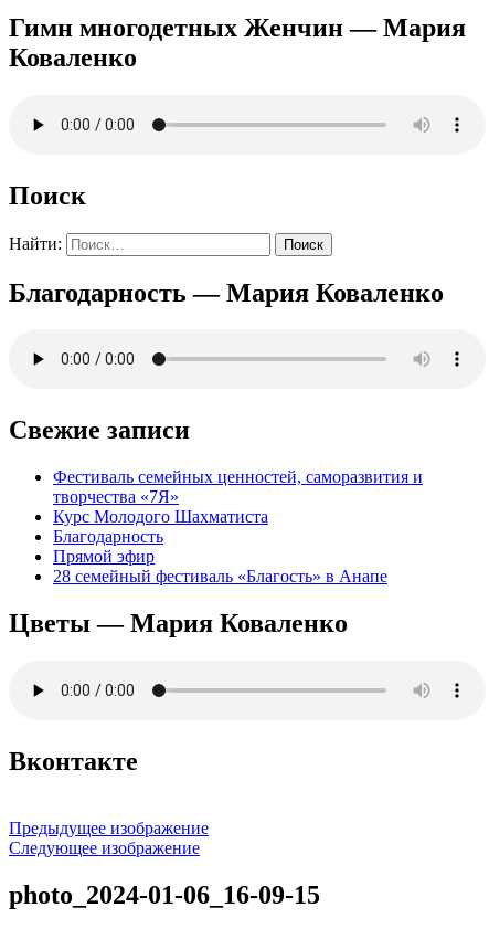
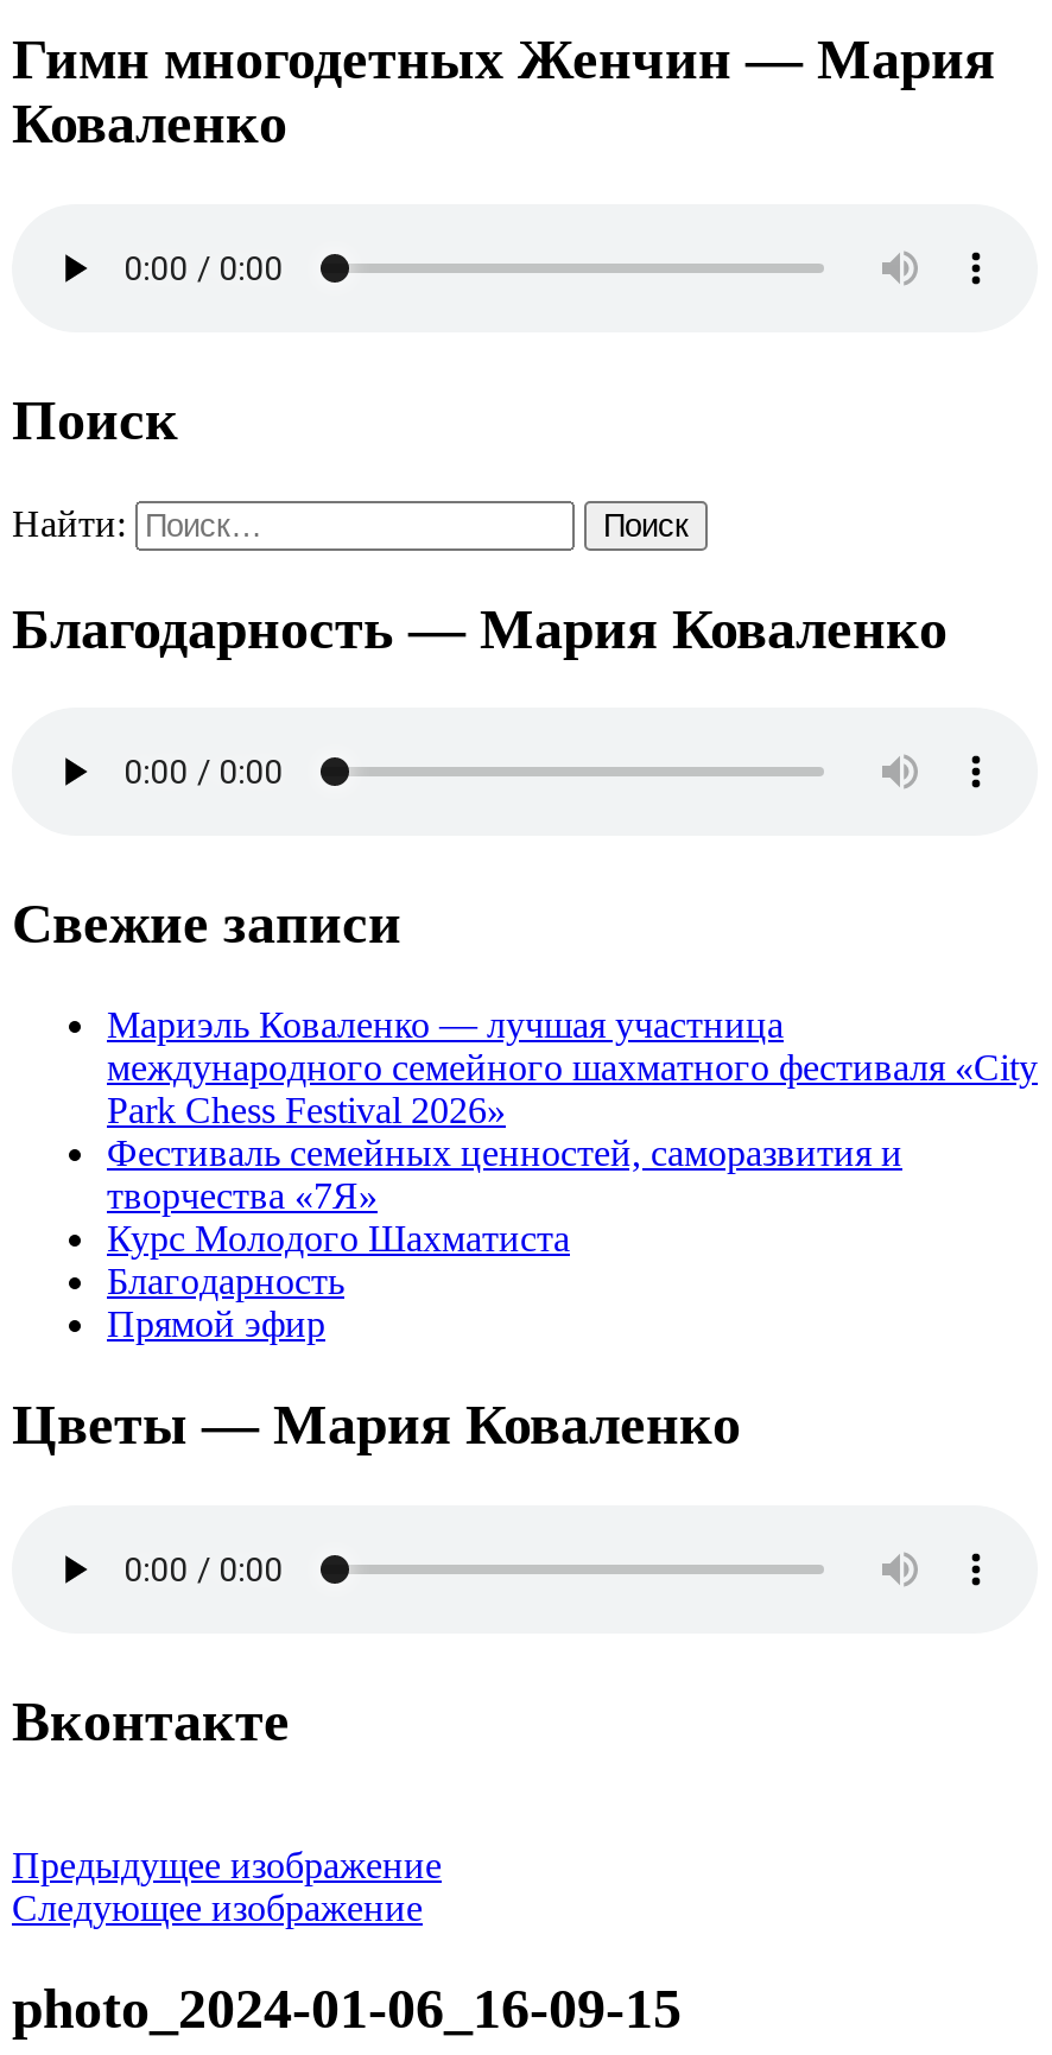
+ Мариэль Коваленко — лучшая участница
+ международного семейного шахматного фестиваля «City
+ Park Chess Festival 2026»

moved down: Фестиваль семейных ценностей, саморазвития и | творчества «7Я» | Курс Молодого Шахматиста | Благодарность | Прямой эфир

- 28 семейный фестиваль «Благость» в Анапе
